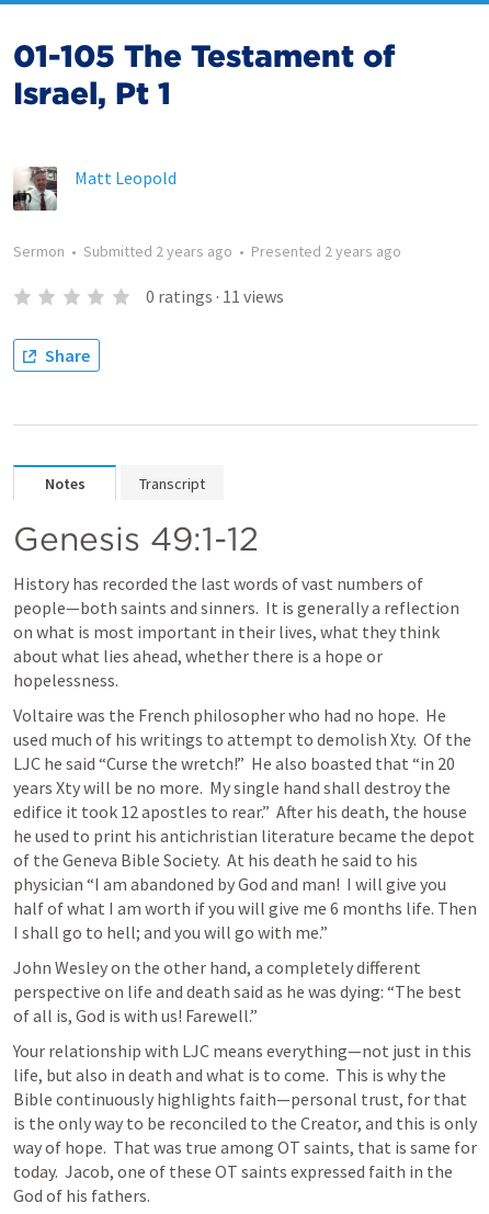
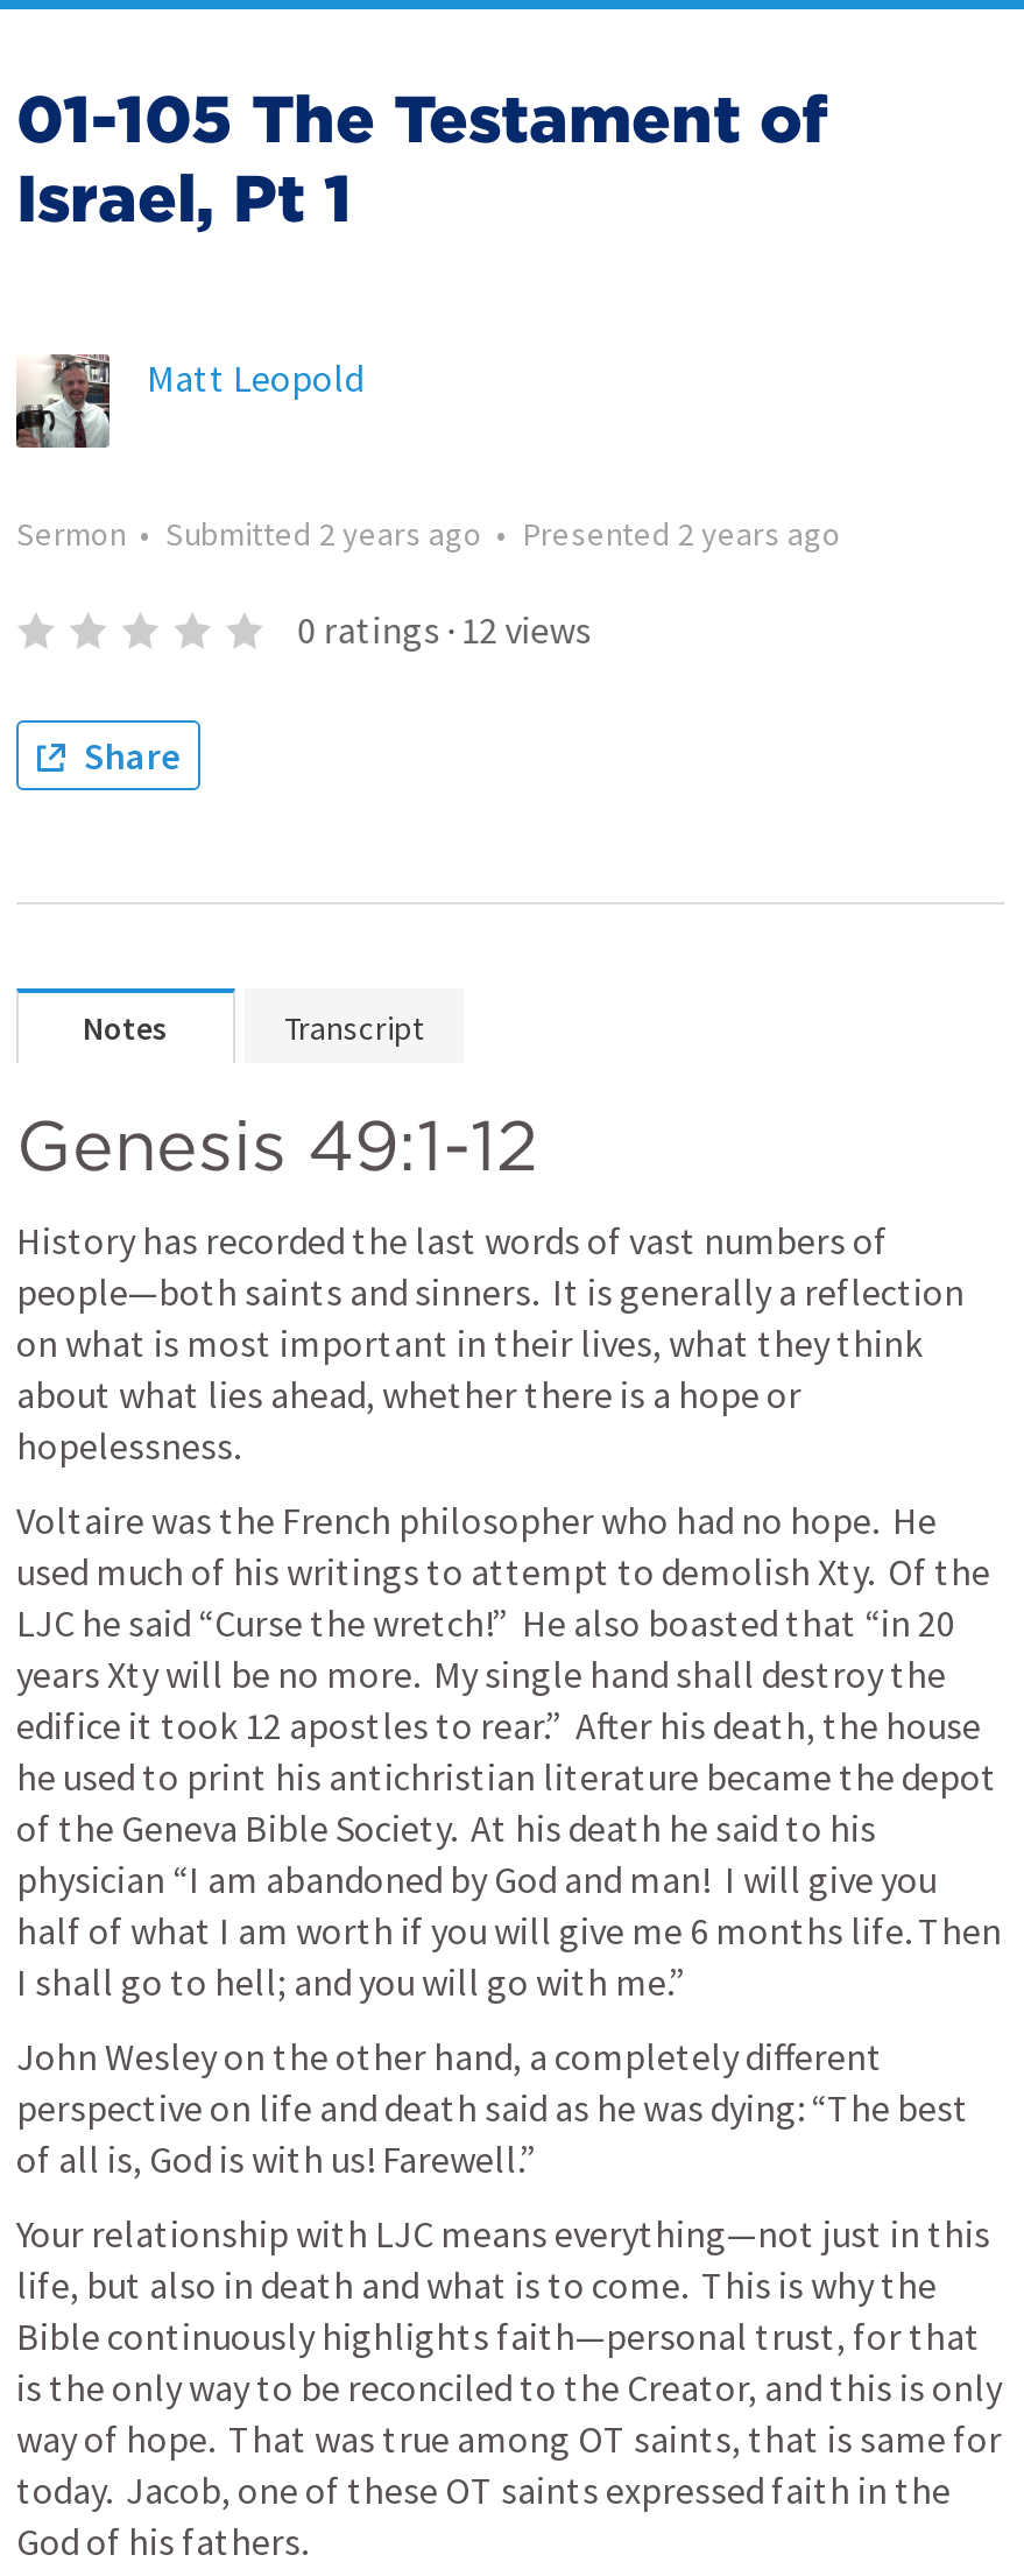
- 0 ratings · 11 views
+ 0 ratings · 12 views
